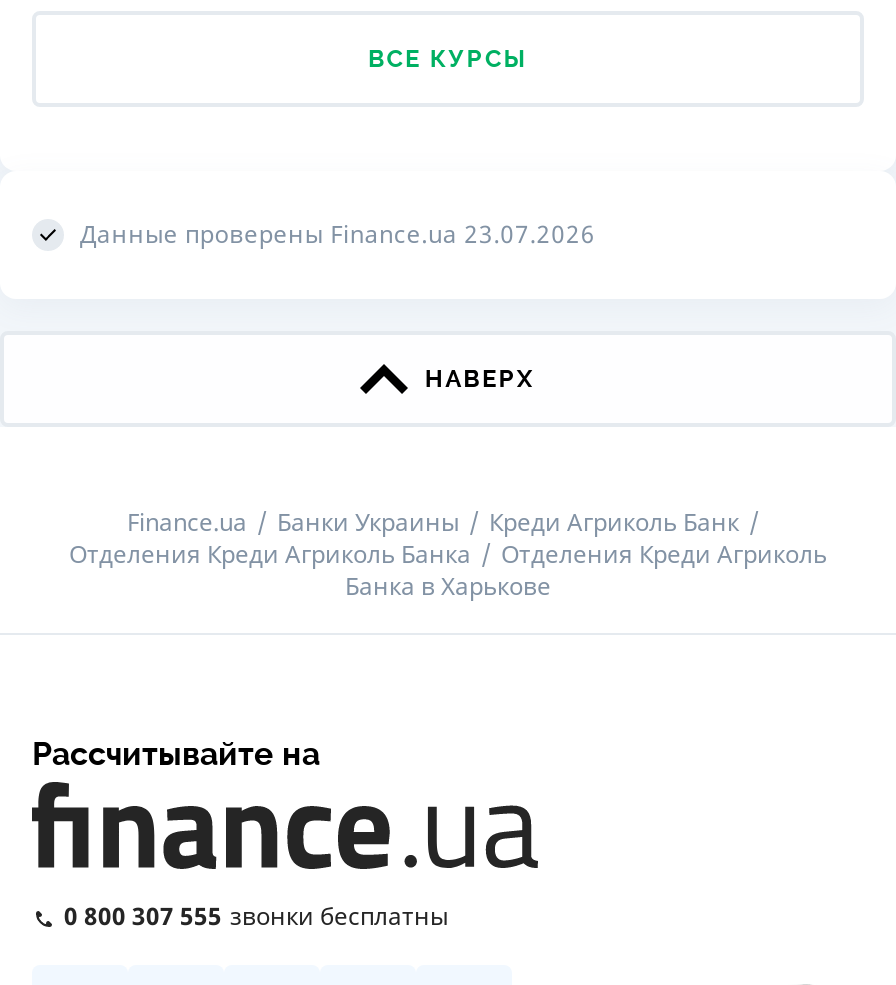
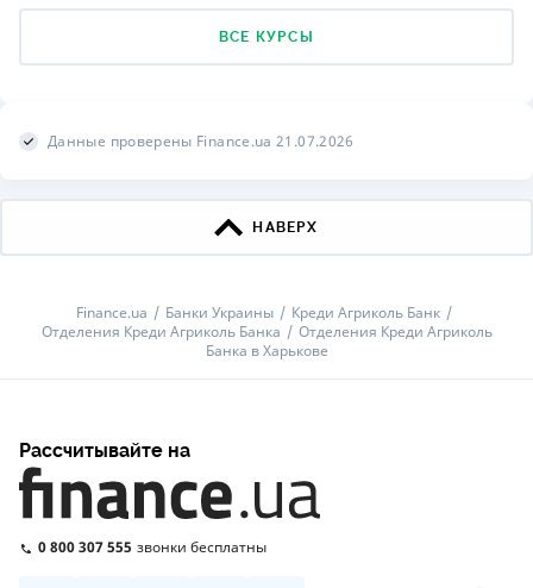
- Данные проверены Finance.ua 23.07.2026
+ Данные проверены Finance.ua 21.07.2026
